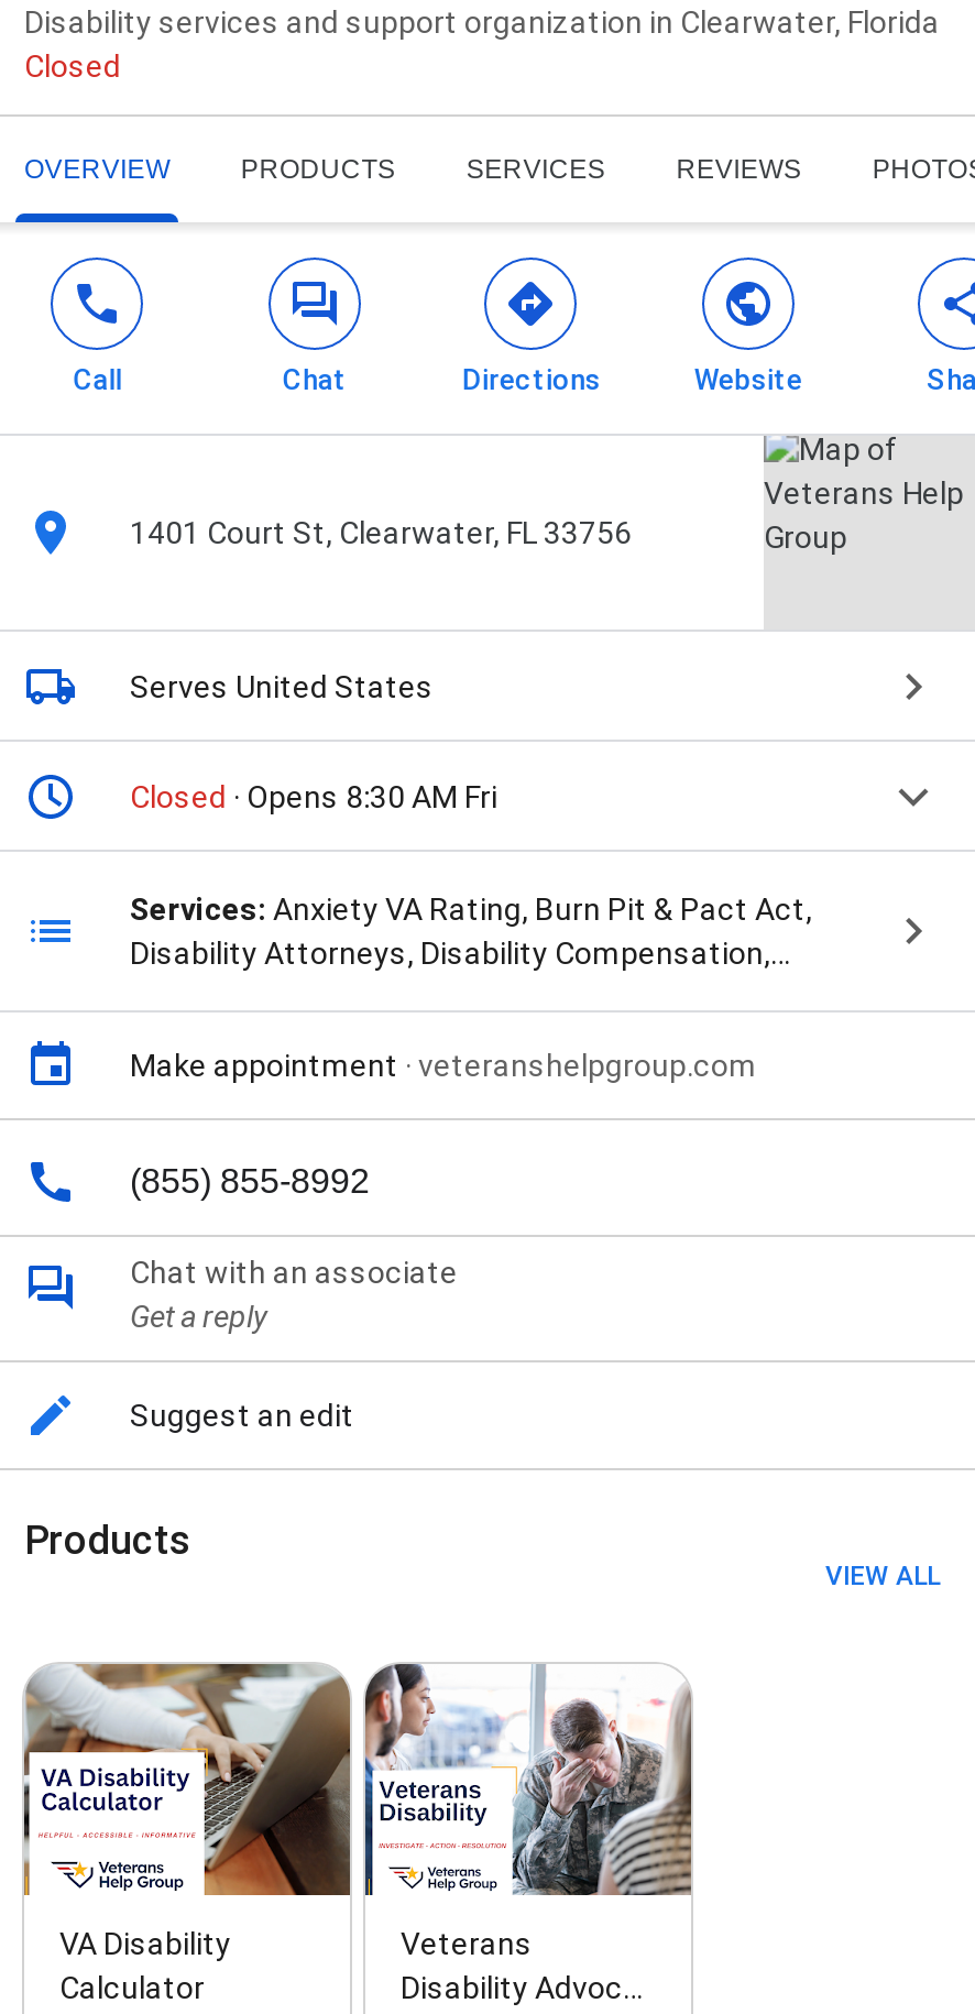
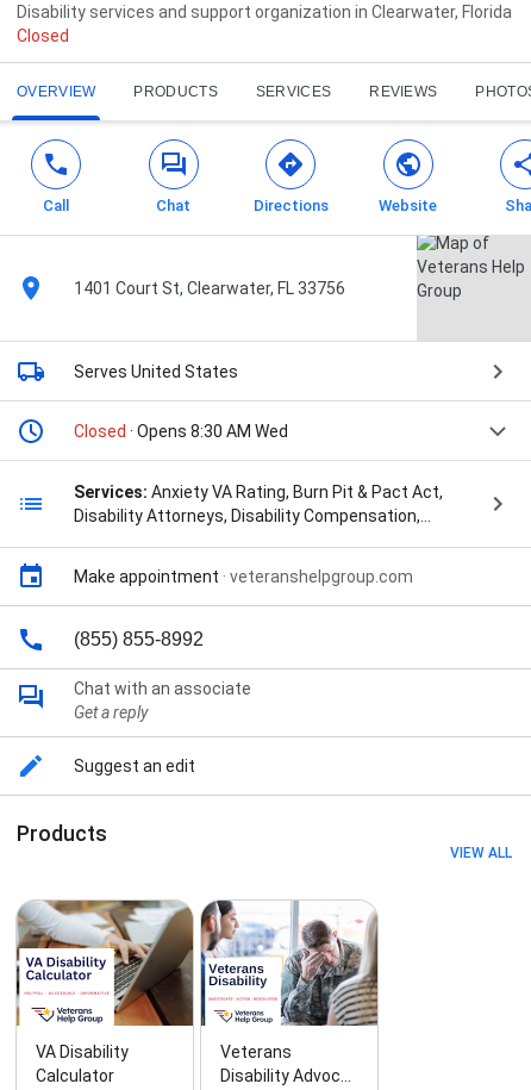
- Closed · Opens 8:30 AM Fri
+ Closed · Opens 8:30 AM Wed
